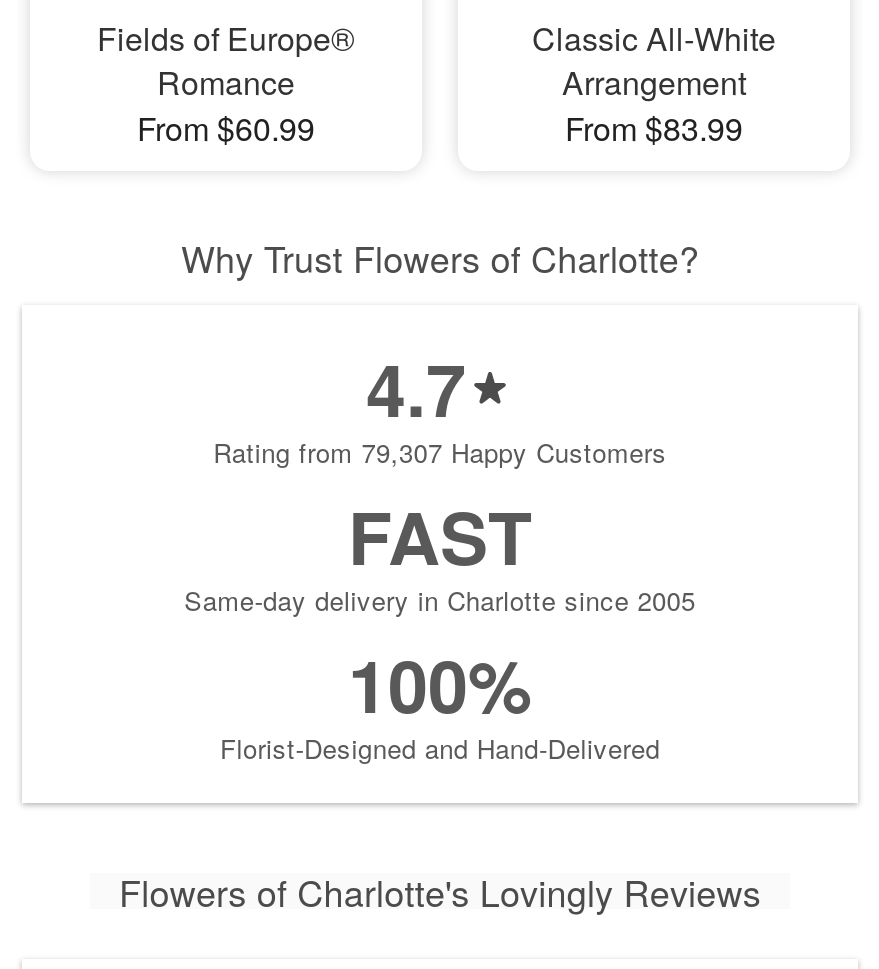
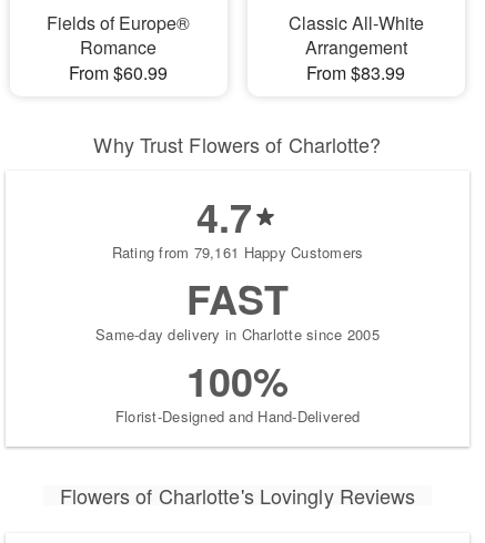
- Rating from 79,307 Happy Customers
+ Rating from 79,161 Happy Customers
